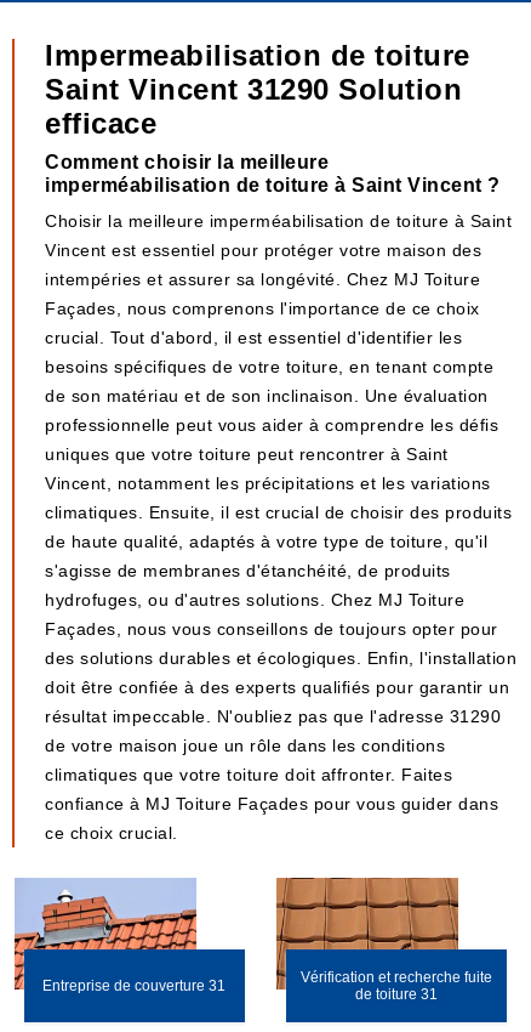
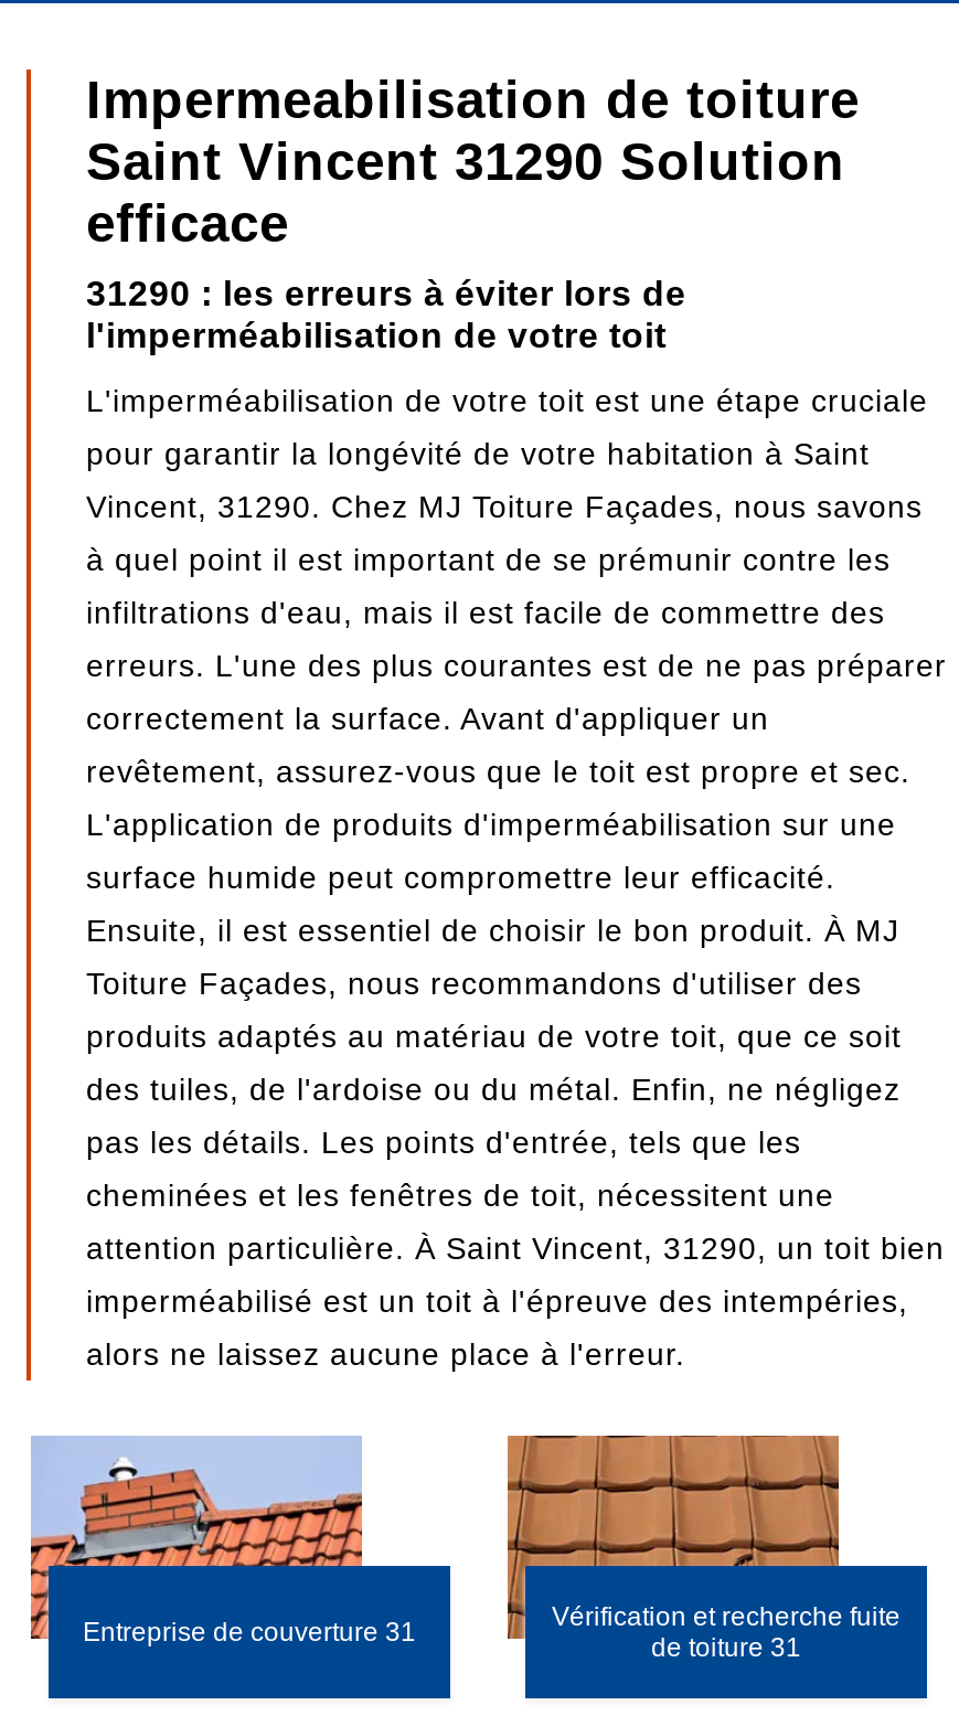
- Comment choisir la meilleure
- imperméabilisation de toiture à Saint Vincent ?
- Choisir la meilleure imperméabilisation de toiture à Saint
- Vincent est essentiel pour protéger votre maison des
- intempéries et assurer sa longévité. Chez MJ Toiture
- Façades, nous comprenons l'importance de ce choix
- crucial. Tout d'abord, il est essentiel d'identifier les
- besoins spécifiques de votre toiture, en tenant compte
- de son matériau et de son inclinaison. Une évaluation
- professionnelle peut vous aider à comprendre les défis
- uniques que votre toiture peut rencontrer à Saint
- Vincent, notamment les précipitations et les variations
- climatiques. Ensuite, il est crucial de choisir des produits
- de haute qualité, adaptés à votre type de toiture, qu'il
- s'agisse de membranes d'étanchéité, de produits
- hydrofuges, ou d'autres solutions. Chez MJ Toiture
- Façades, nous vous conseillons de toujours opter pour
- des solutions durables et écologiques. Enfin, l'installation
- doit être confiée à des experts qualifiés pour garantir un
- résultat impeccable. N'oubliez pas que l'adresse 31290
- de votre maison joue un rôle dans les conditions
- climatiques que votre toiture doit affronter. Faites
- confiance à MJ Toiture Façades pour vous guider dans
- ce choix crucial.
+ 31290 : les erreurs à éviter lors de
+ l'imperméabilisation de votre toit
+ L'imperméabilisation de votre toit est une étape cruciale
+ pour garantir la longévité de votre habitation à Saint
+ Vincent, 31290. Chez MJ Toiture Façades, nous savons
+ à quel point il est important de se prémunir contre les
+ infiltrations d'eau, mais il est facile de commettre des
+ erreurs. L'une des plus courantes est de ne pas préparer
+ correctement la surface. Avant d'appliquer un
+ revêtement, assurez-vous que le toit est propre et sec.
+ L'application de produits d'imperméabilisation sur une
+ surface humide peut compromettre leur efficacité.
+ Ensuite, il est essentiel de choisir le bon produit. À MJ
+ Toiture Façades, nous recommandons d'utiliser des
+ produits adaptés au matériau de votre toit, que ce soit
+ des tuiles, de l'ardoise ou du métal. Enfin, ne négligez
+ pas les détails. Les points d'entrée, tels que les
+ cheminées et les fenêtres de toit, nécessitent une
+ attention particulière. À Saint Vincent, 31290, un toit bien
+ imperméabilisé est un toit à l'épreuve des intempéries,
+ alors ne laissez aucune place à l'erreur.
